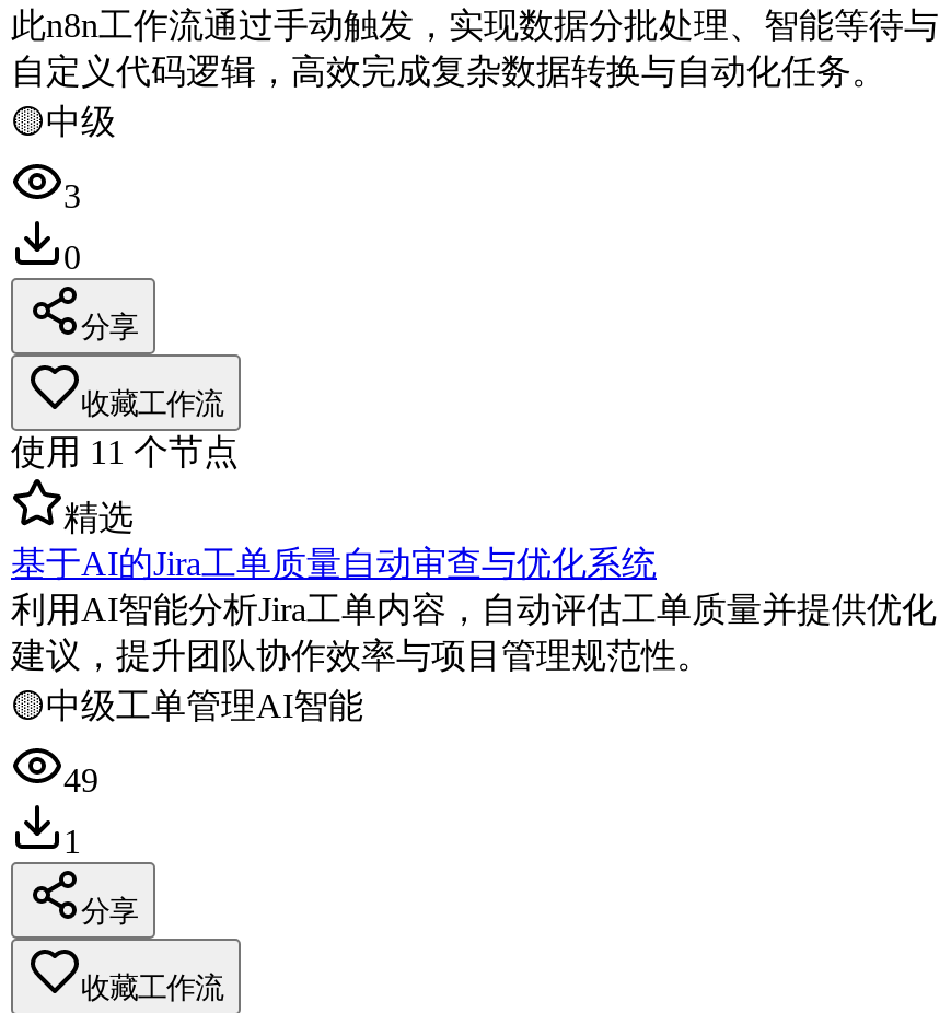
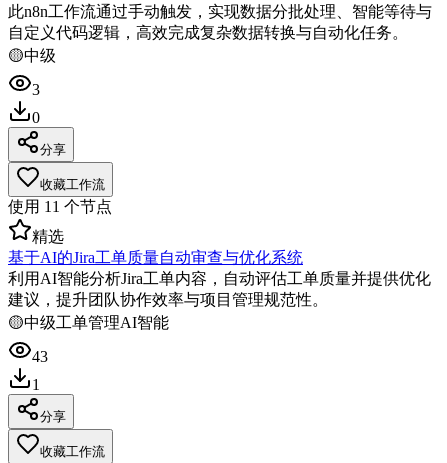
- 49
+ 43
